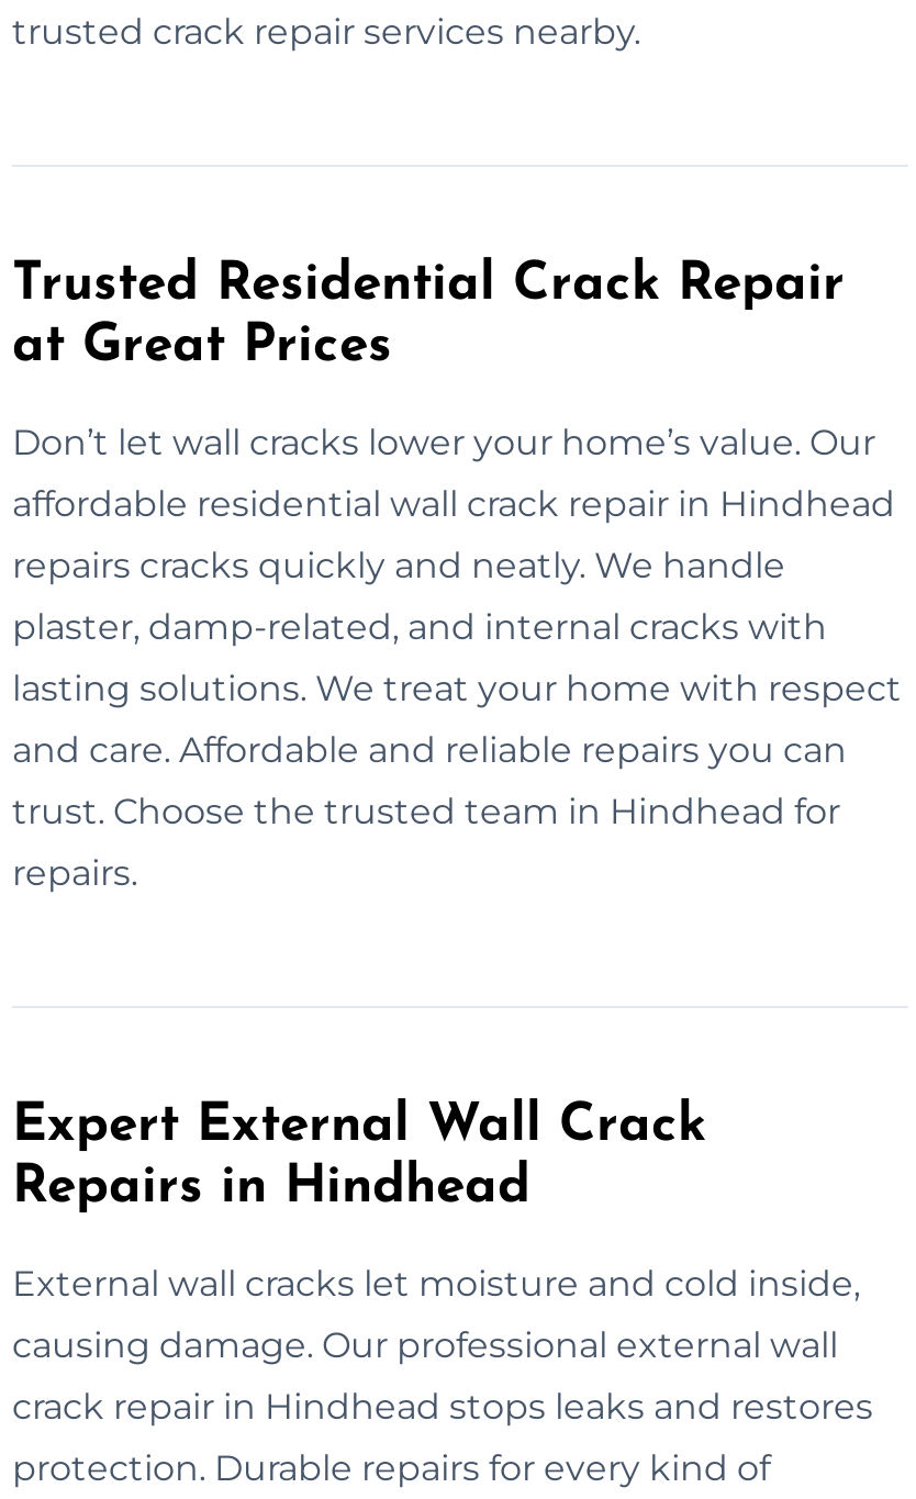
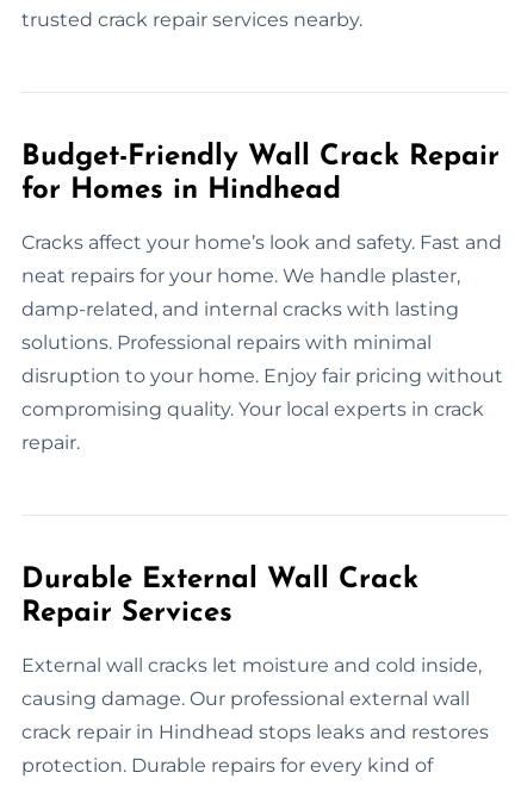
- Trusted Residential Crack Repair
- at Great Prices
- Don’t let wall cracks lower your home’s value. Our
- affordable residential wall crack repair in Hindhead
- repairs cracks quickly and neatly. We handle
- plaster, damp-related, and internal cracks with
- lasting solutions. We treat your home with respect
- and care. Affordable and reliable repairs you can
- trust. Choose the trusted team in Hindhead for
- repairs.
+ Budget-Friendly Wall Crack Repair
+ for Homes in Hindhead
+ Cracks affect your home’s look and safety. Fast and
+ neat repairs for your home. We handle plaster,
+ damp-related, and internal cracks with lasting
+ solutions. Professional repairs with minimal
+ disruption to your home. Enjoy fair pricing without
+ compromising quality. Your local experts in crack
+ repair.

- Expert External Wall Crack
- Repairs in Hindhead
+ Durable External Wall Crack
+ Repair Services
